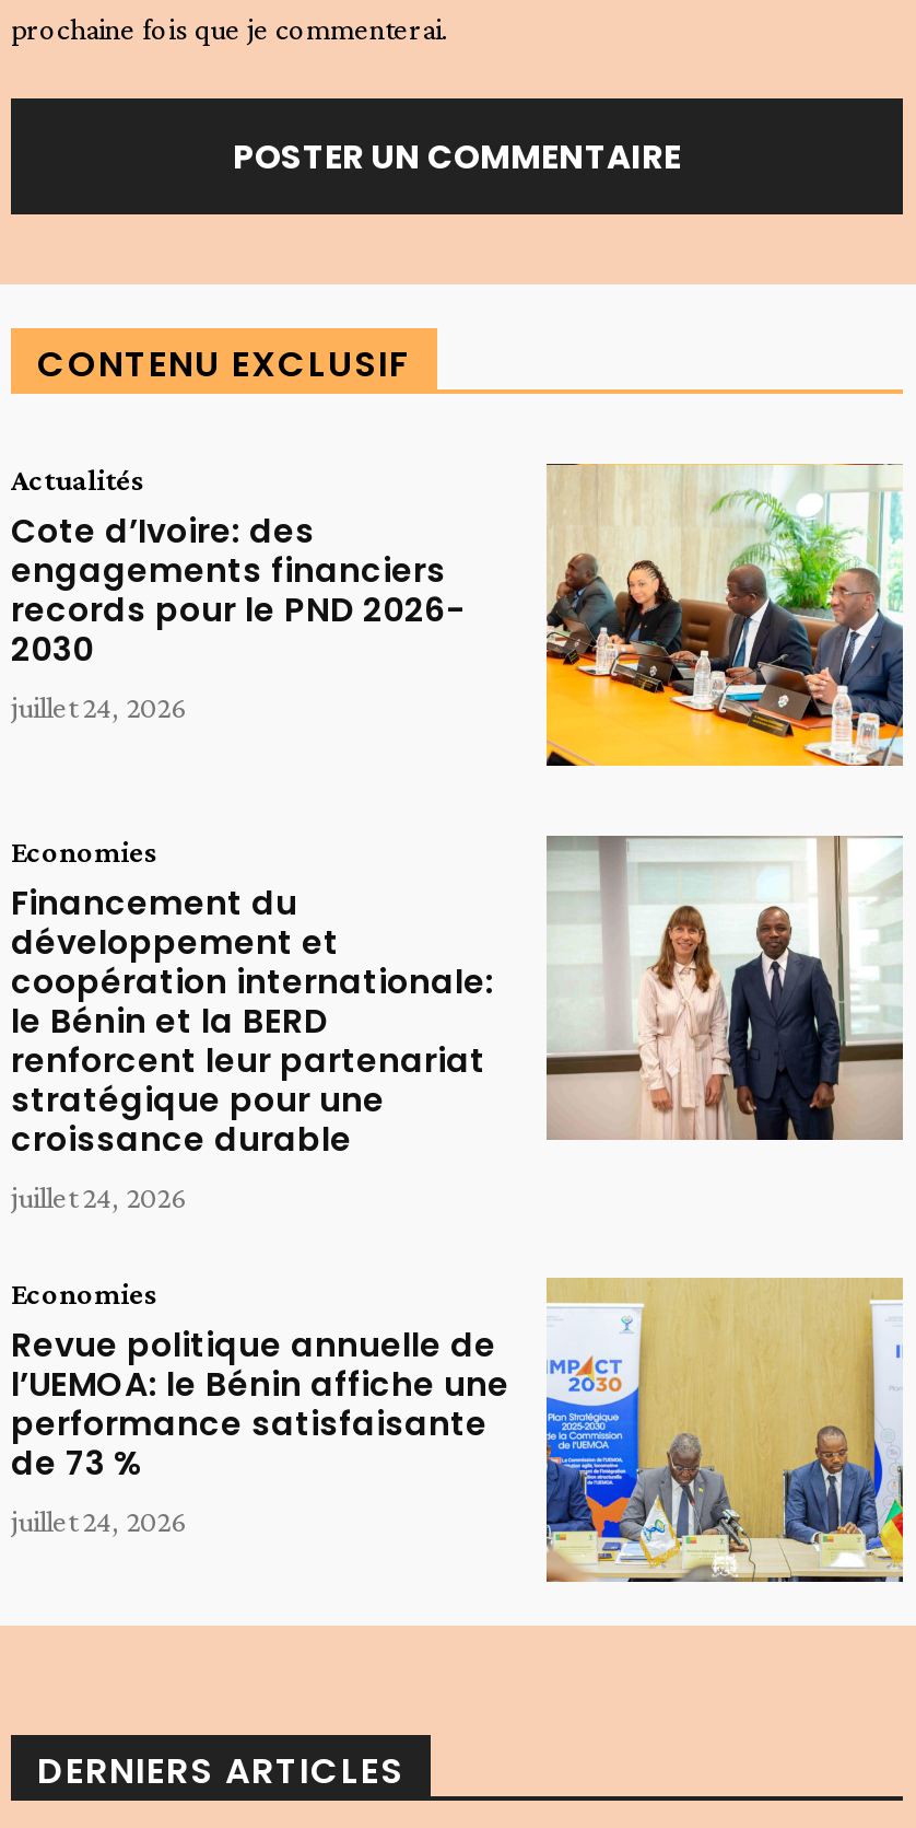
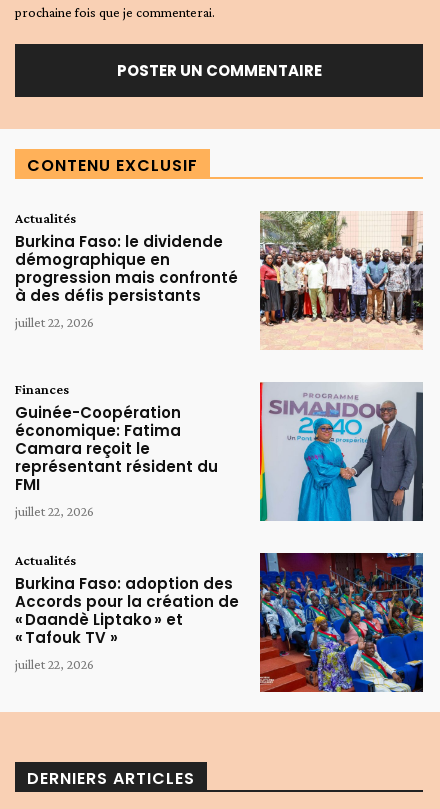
- [image]
- Cote d’Ivoire: des
- engagements financiers
- records pour le PND 2026-
- 2030
- juillet 24, 2026
+ [image]
+ Burkina Faso: le dividende
+ démographique en
+ progression mais confronté
+ à des défis persistants
+ juillet 22, 2026

- Economies
- Financement du
- développement et
- coopération internationale:
- le Bénin et la BERD
- renforcent leur partenariat
- stratégique pour une
- croissance durable
- juillet 24, 2026
+ Finances
+ Guinée-Coopération
+ économique: Fatima
+ Camara reçoit le
+ représentant résident du
+ FMI
+ juillet 22, 2026

- [image]
+ [image]

- [image]
- Economies
- Revue politique annuelle de
- l’UEMOA: le Bénin affiche une
- performance satisfaisante
- de 73 %
- juillet 24, 2026
+ [image]
+ Actualités
+ Burkina Faso: adoption des
+ Accords pour la création de
+ « Daandè Liptako » et
+ « Tafouk TV »
+ juillet 22, 2026
